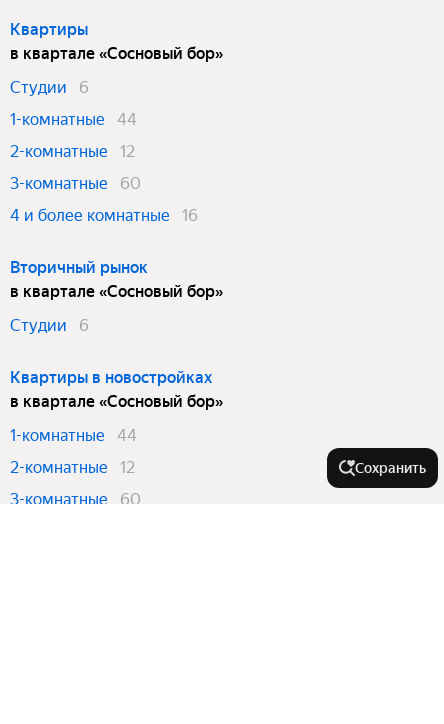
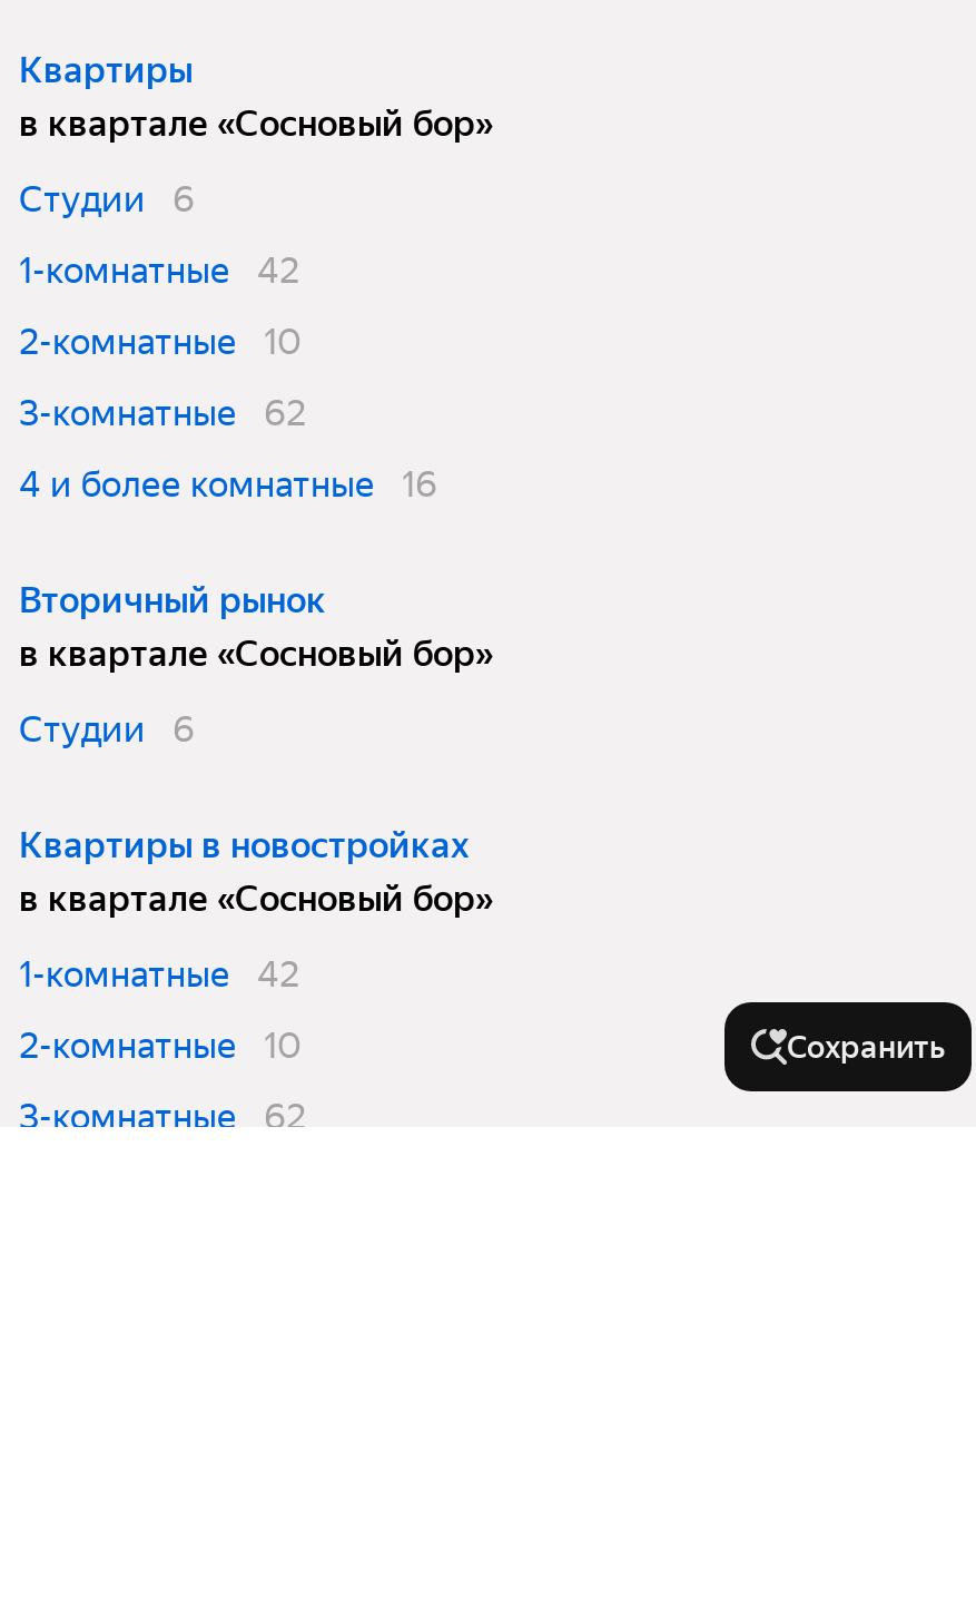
- 1-комнатные 44
+ 1-комнатные 42

- 2-комнатные 12
+ 2-комнатные 10

- 3-комнатные 60
+ 3-комнатные 62

- 1-комнатные 44
+ 1-комнатные 42

- 2-комнатные 12
+ 2-комнатные 10

- 3-комнатные 60
+ 3-комнатные 62
